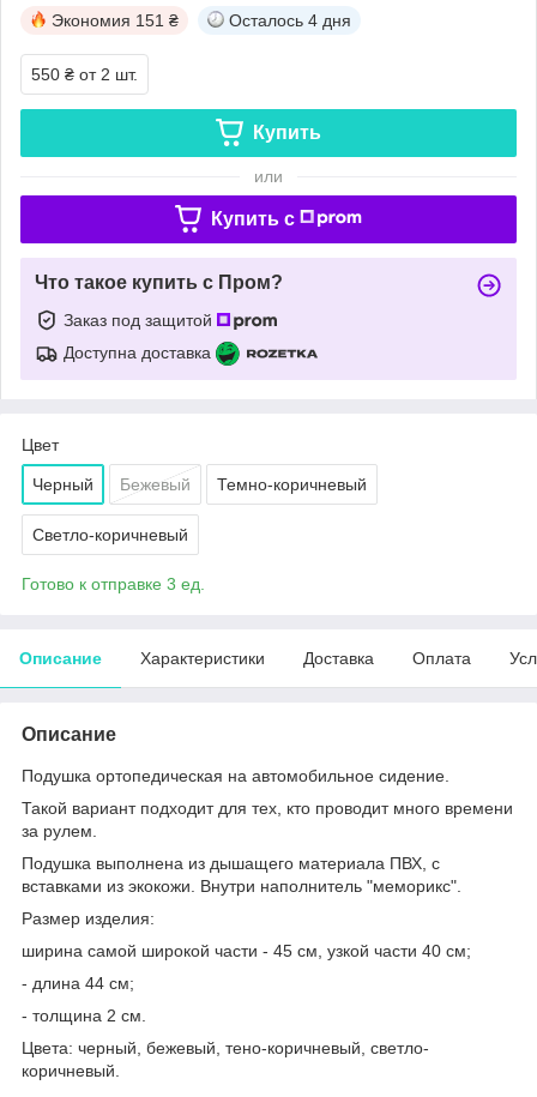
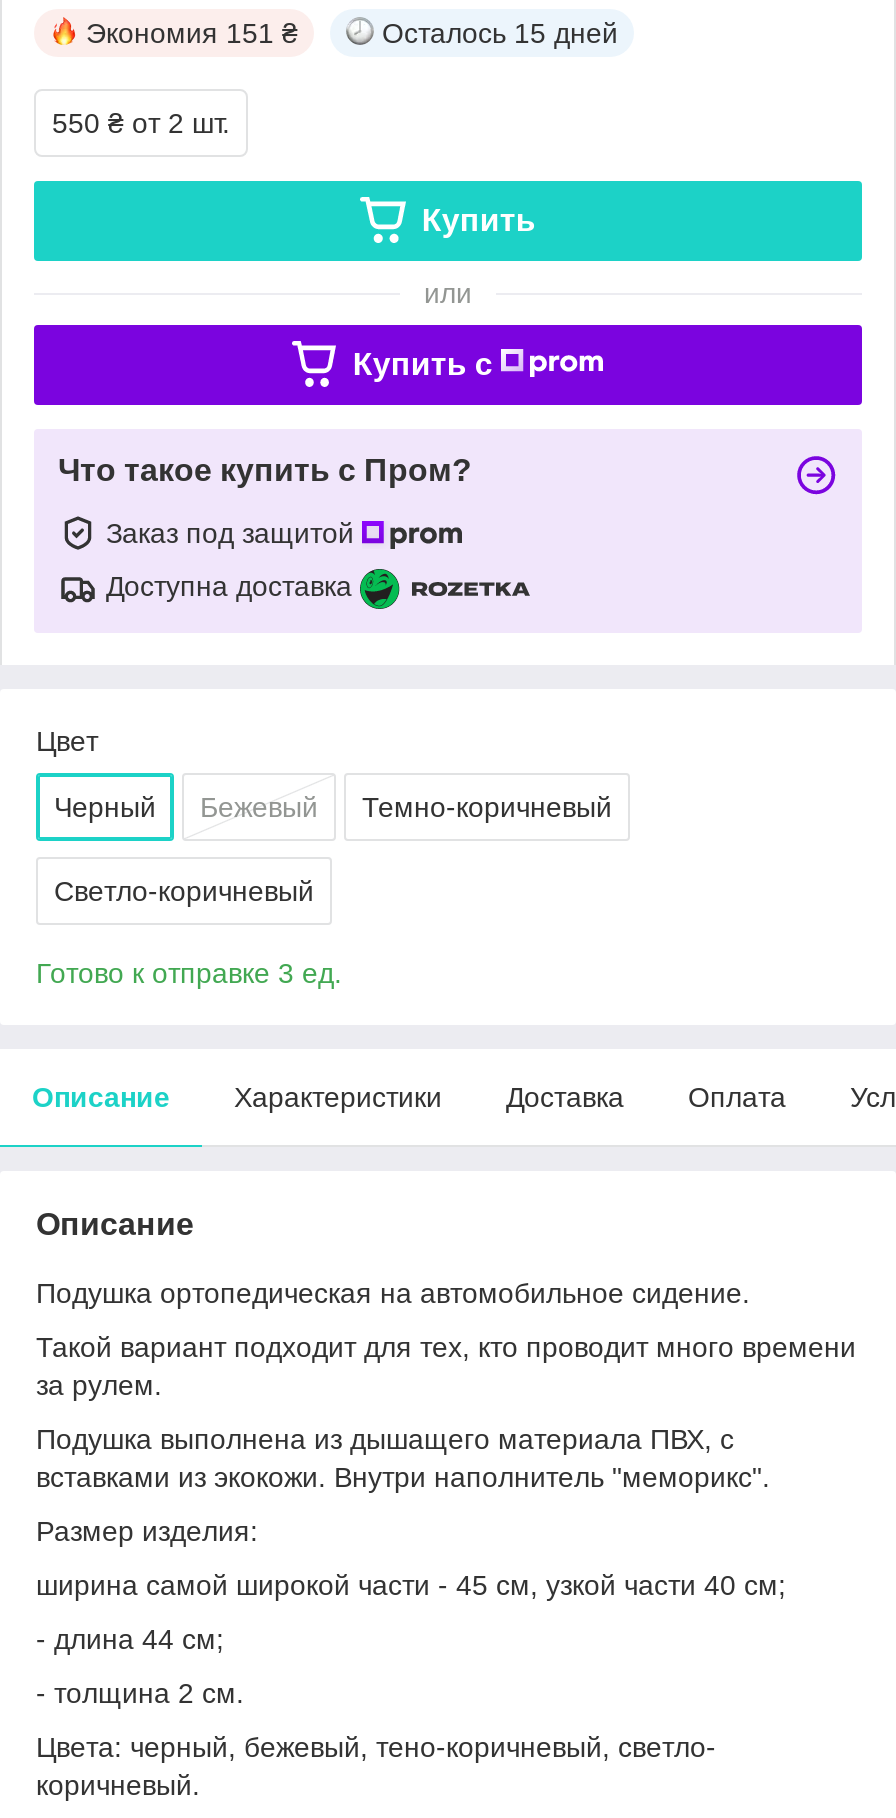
- Осталось 4 дня
+ Осталось 15 дней
